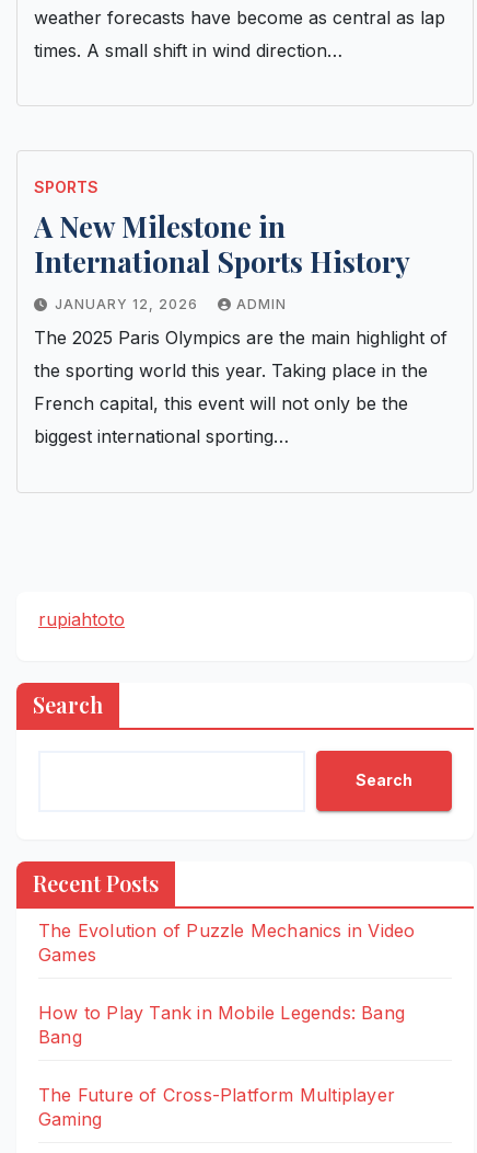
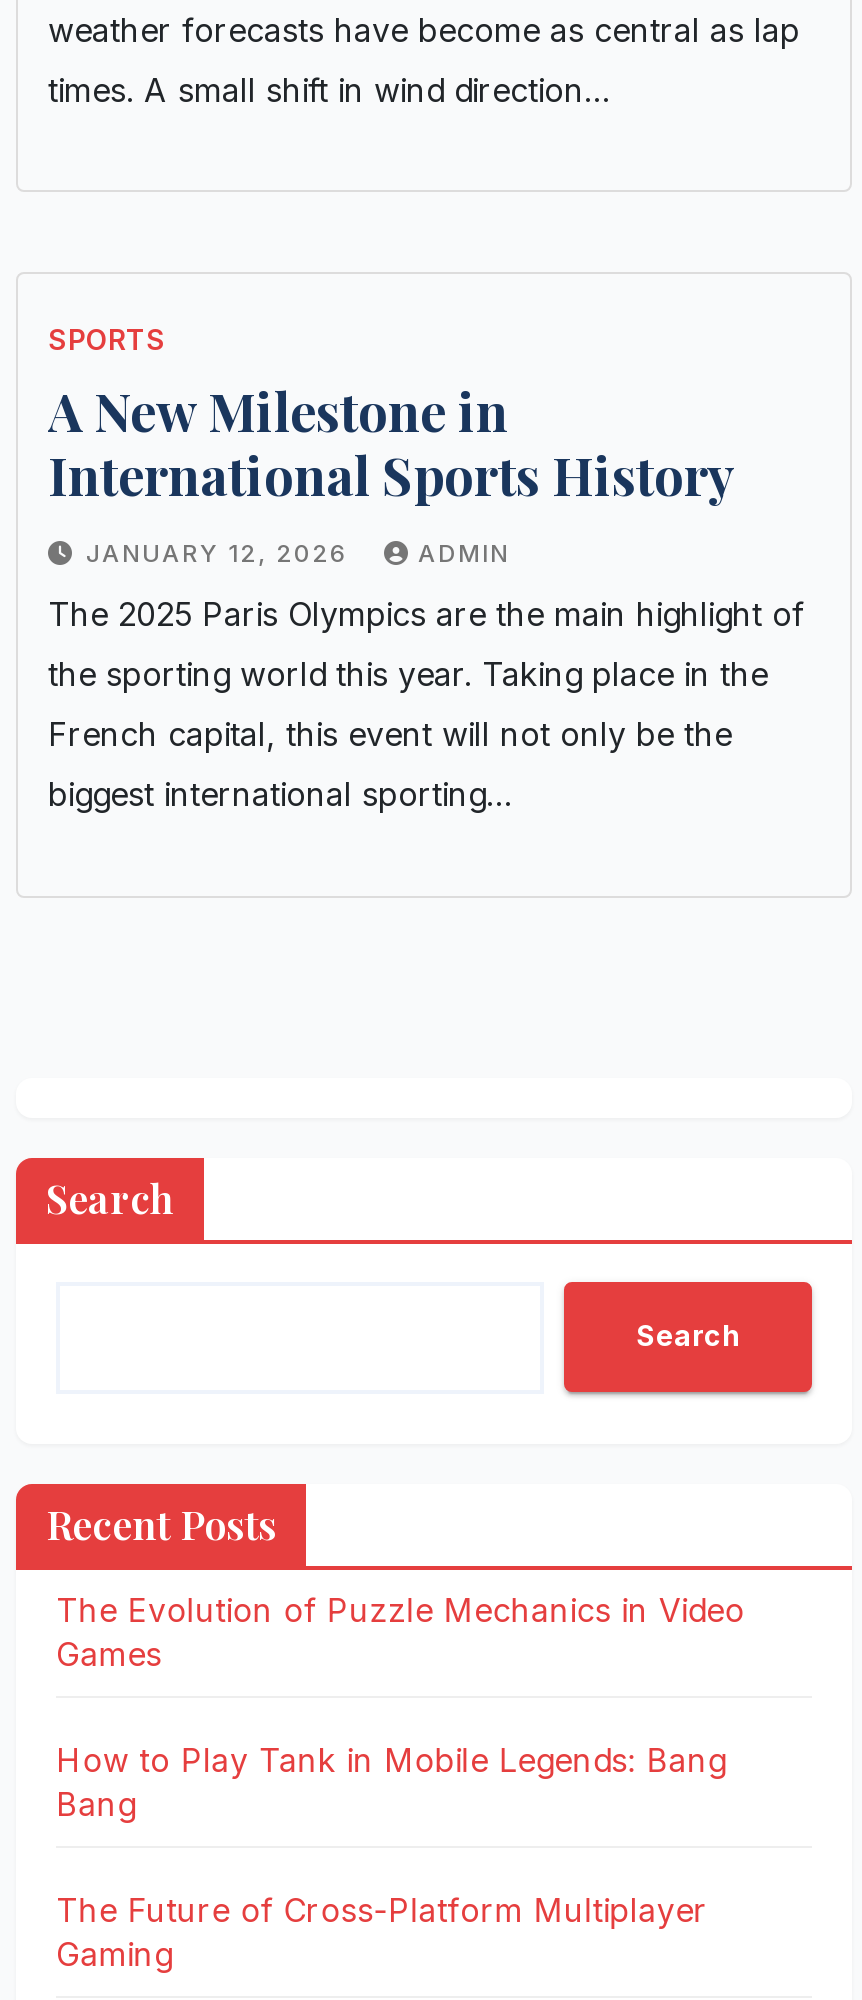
- rupiahtoto
